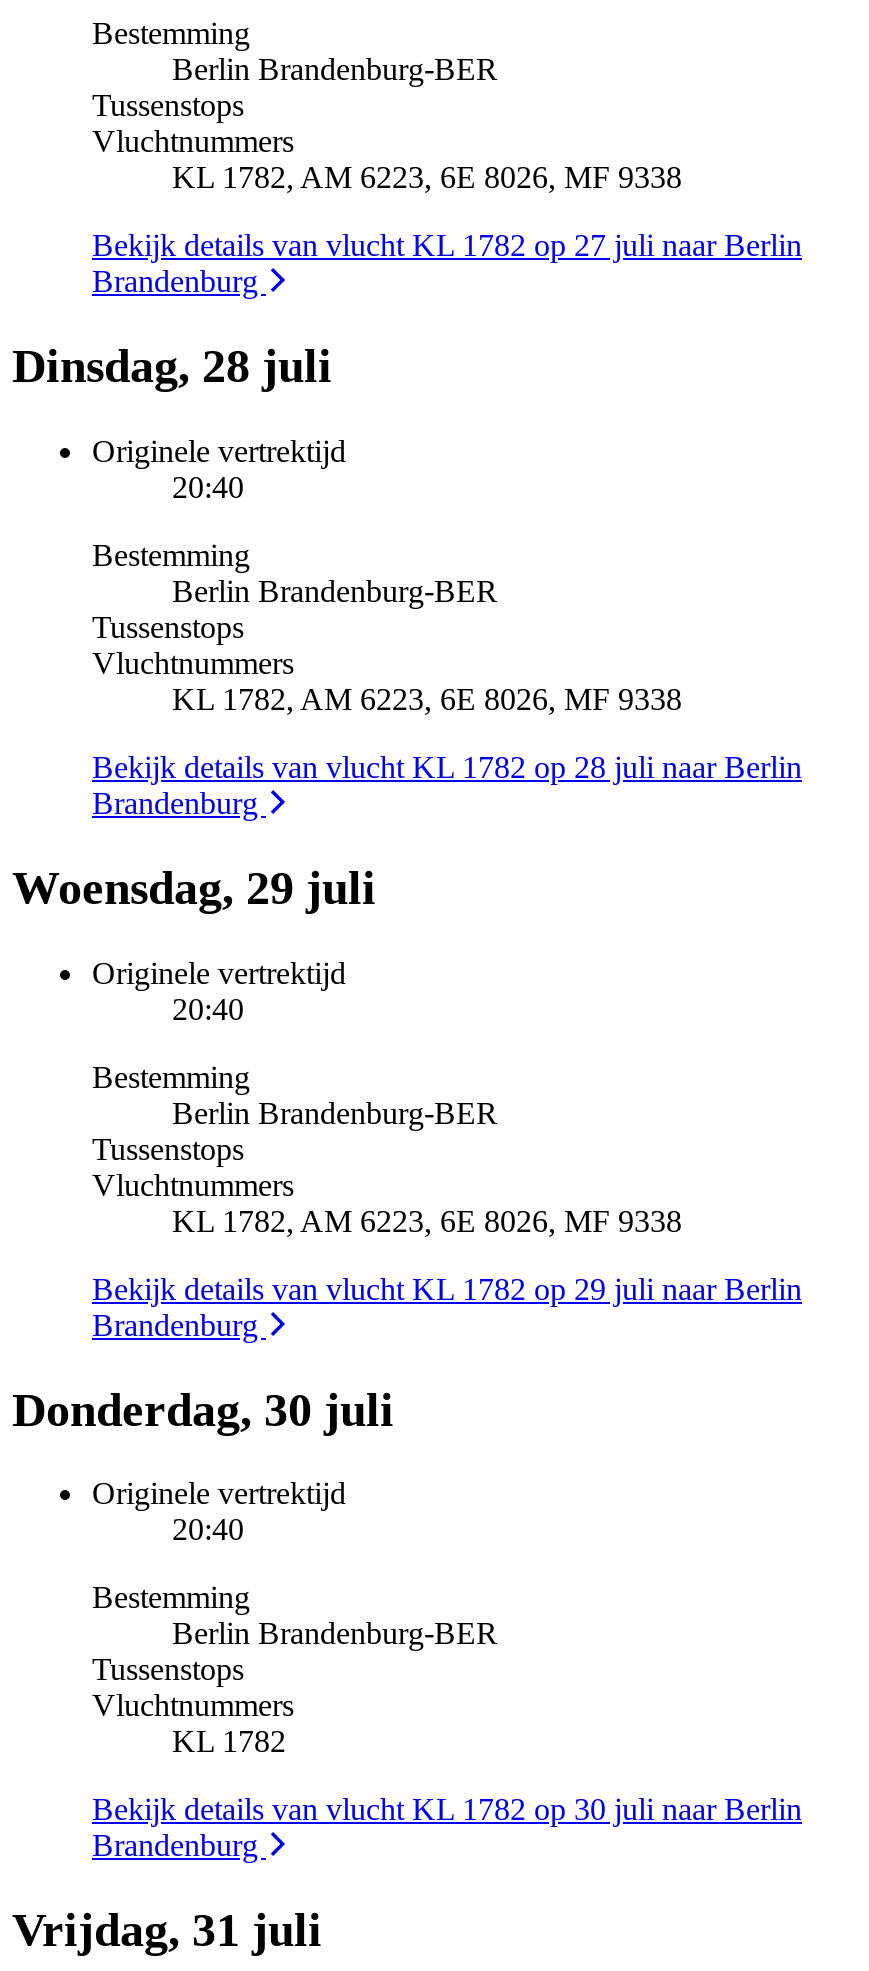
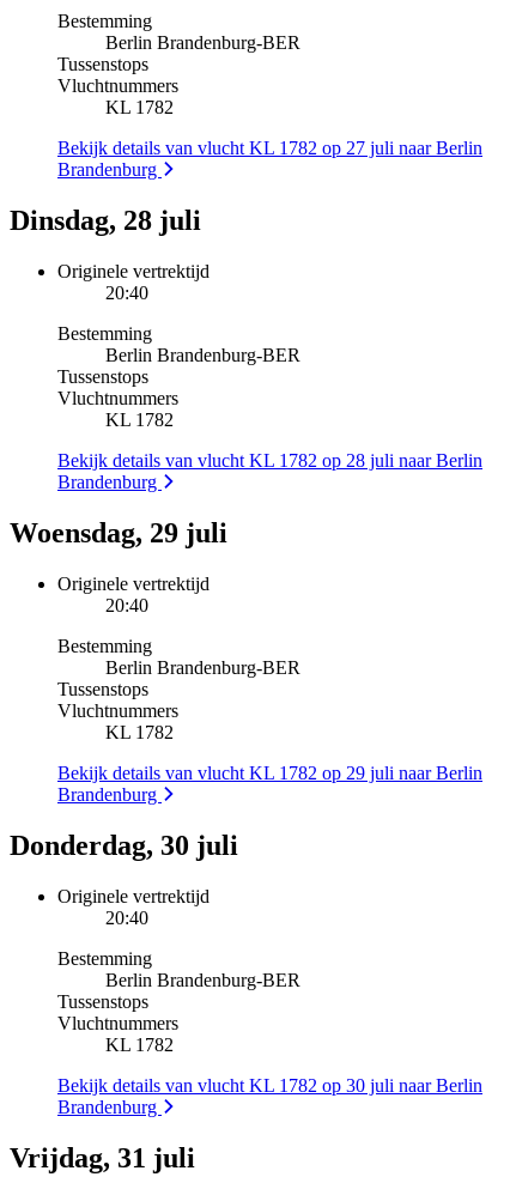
- KL 1782, AM 6223, 6E 8026, MF 9338
+ KL 1782

- KL 1782, AM 6223, 6E 8026, MF 9338
+ KL 1782

- KL 1782, AM 6223, 6E 8026, MF 9338
+ KL 1782
